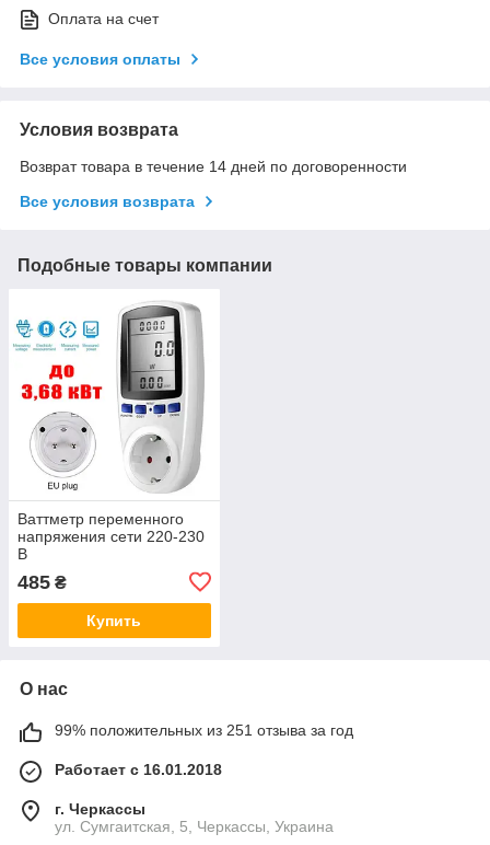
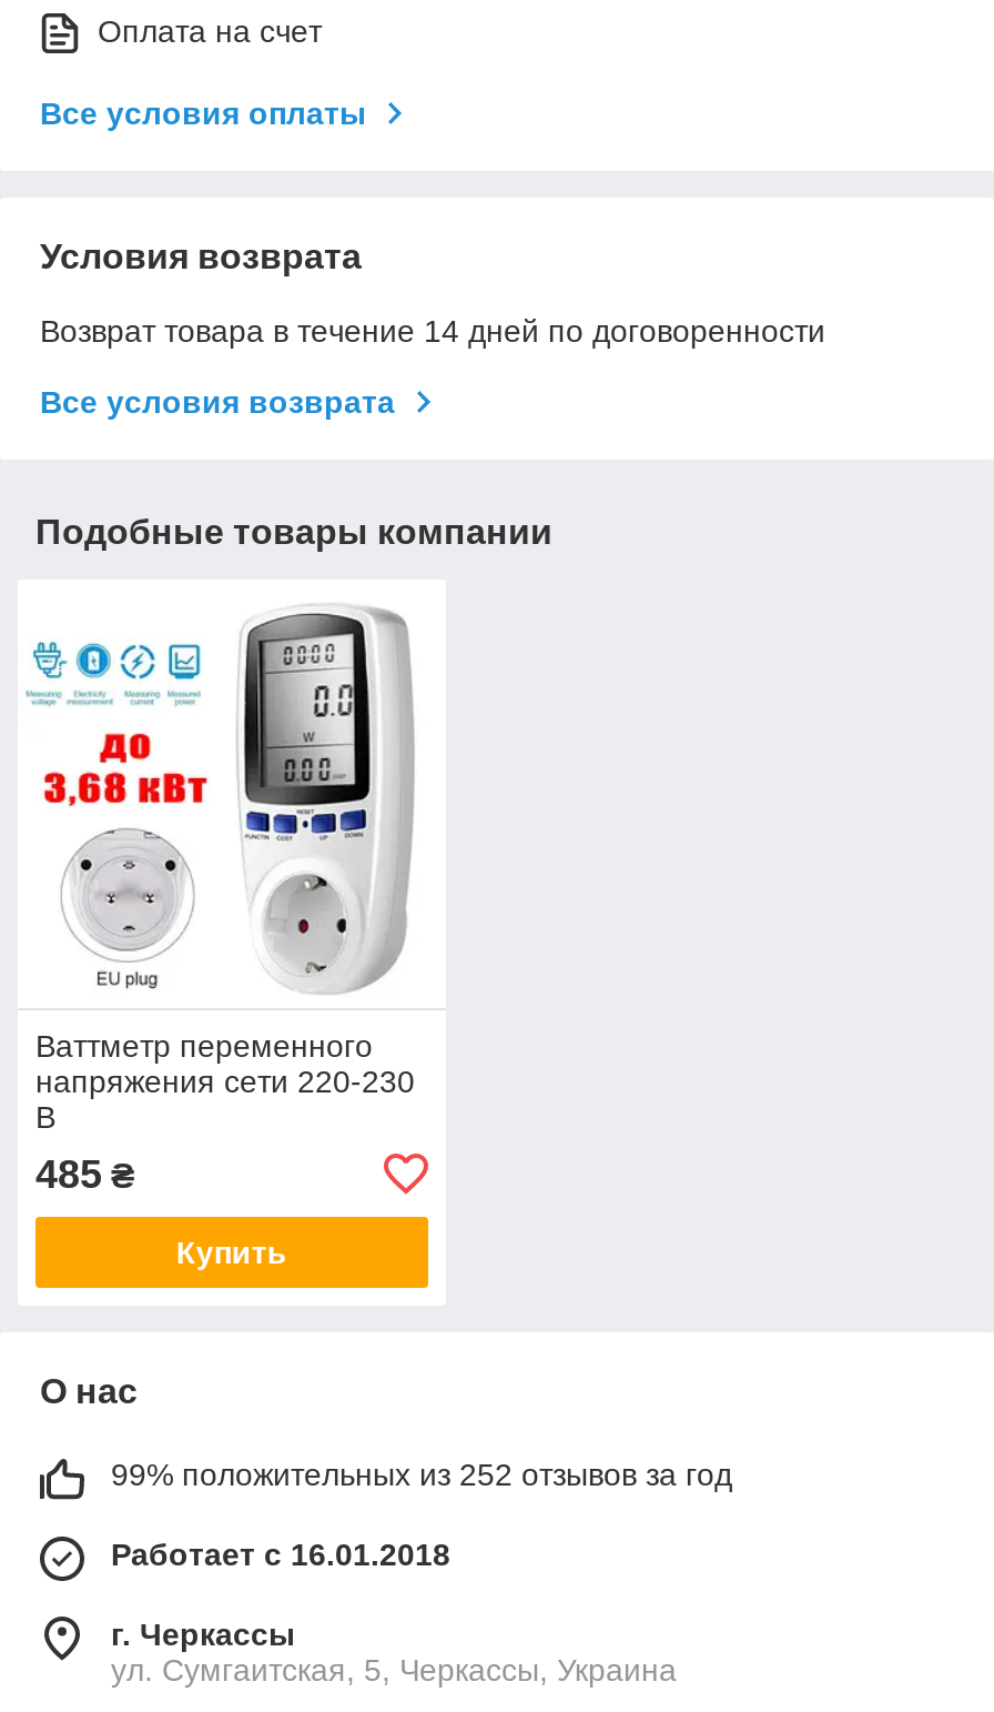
- 99% положительных из 251 отзыва за год
+ 99% положительных из 252 отзывов за год
